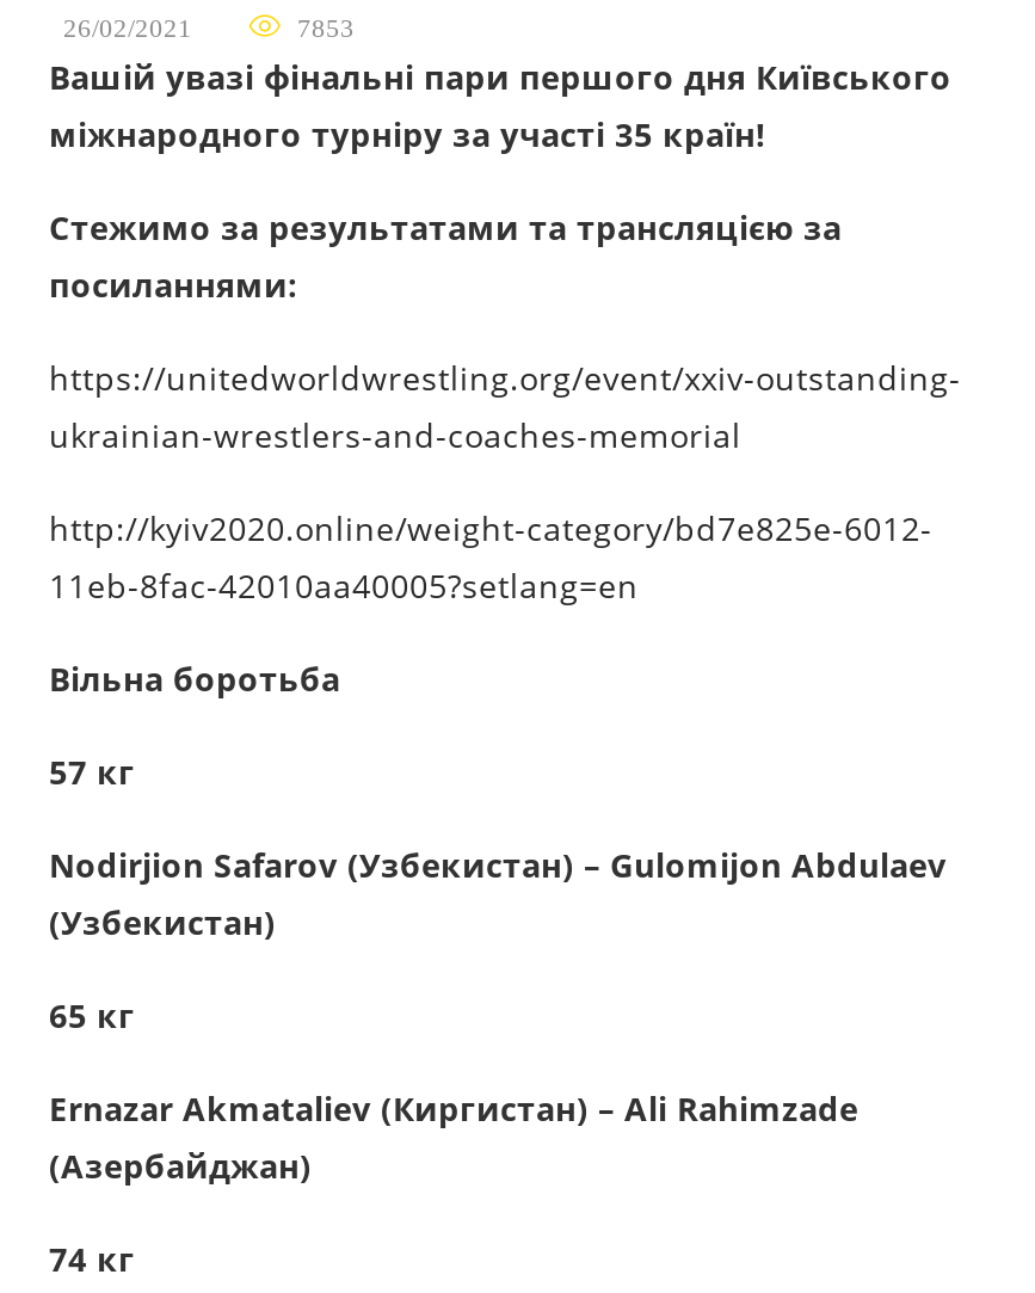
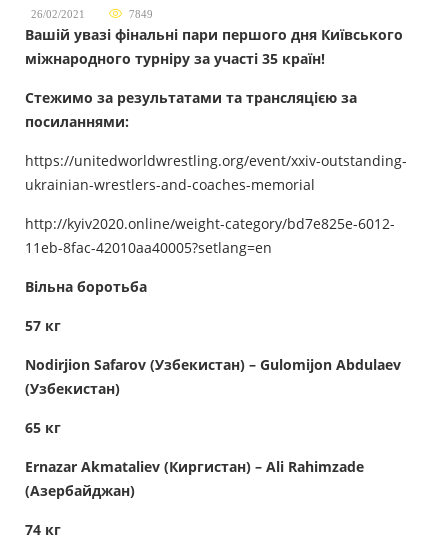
- 7853
+ 7849
